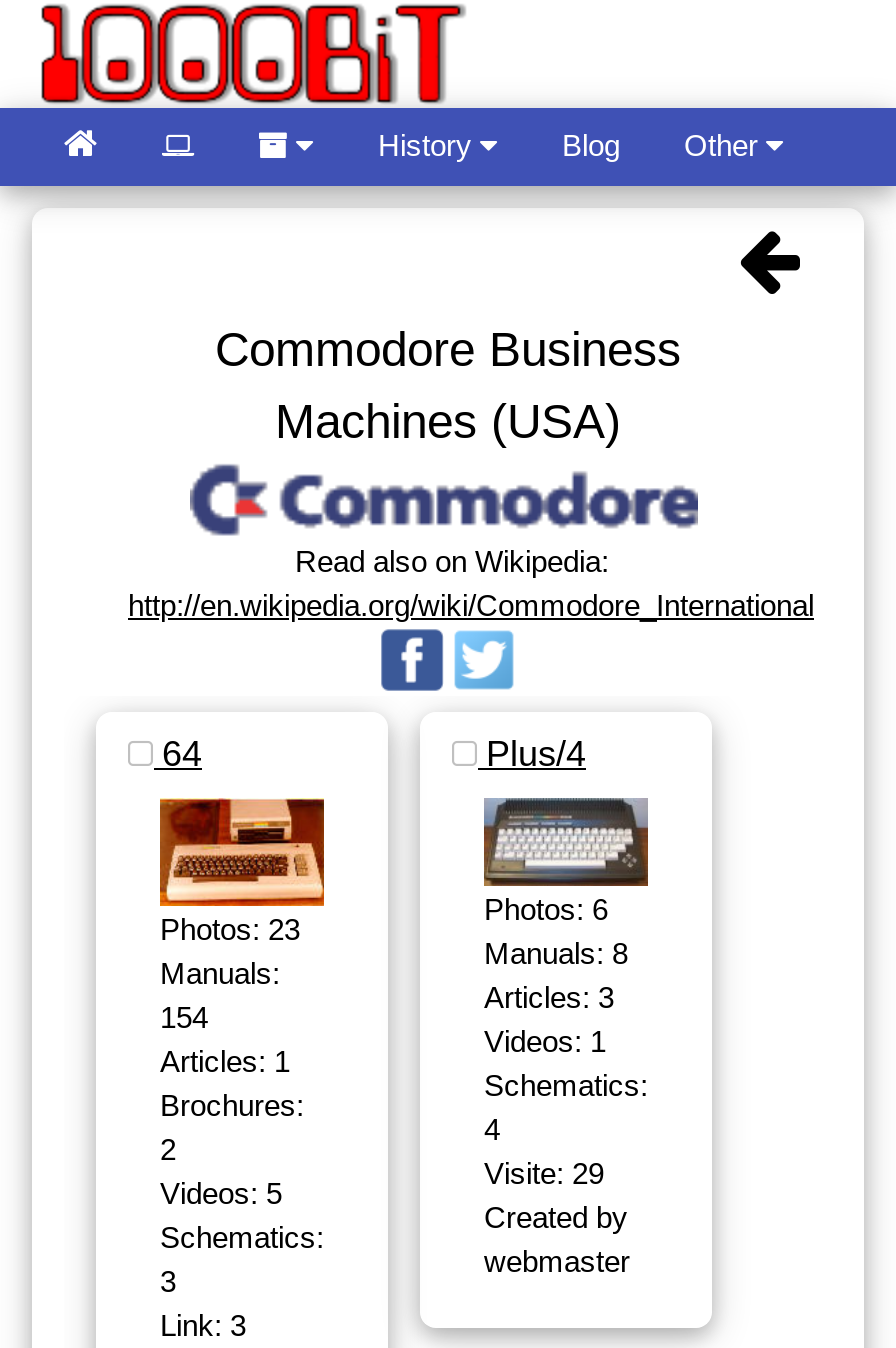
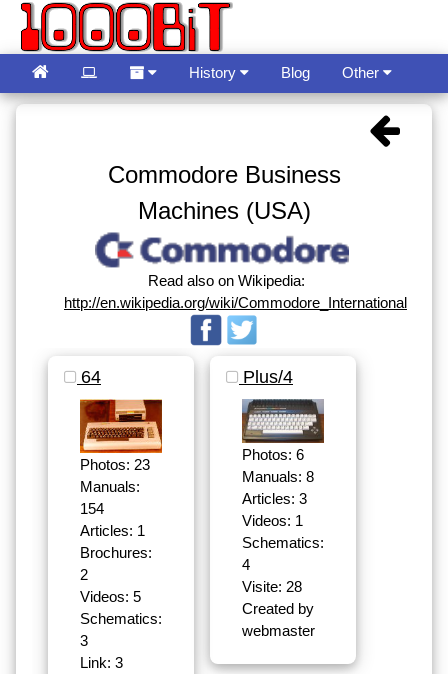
- Visite: 29
+ Visite: 28
